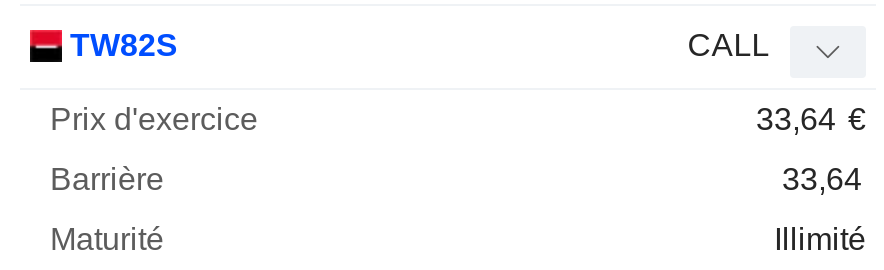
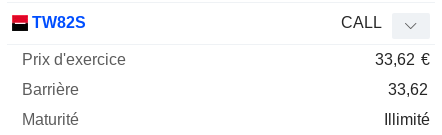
- 33,64 €
+ 33,62 €

- 33,64
+ 33,62
